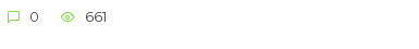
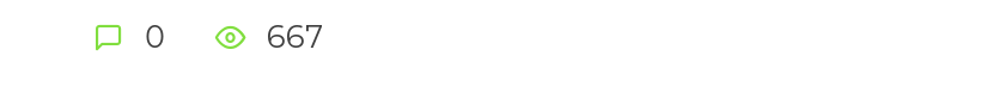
- 661
+ 667
